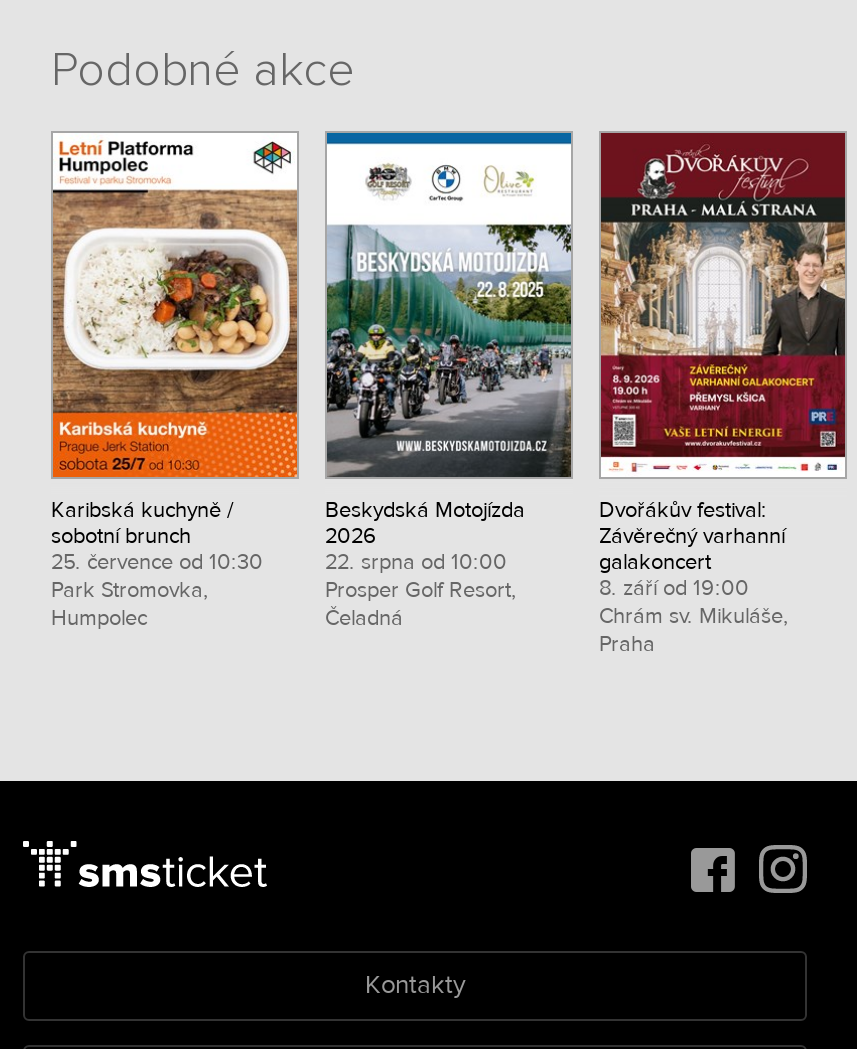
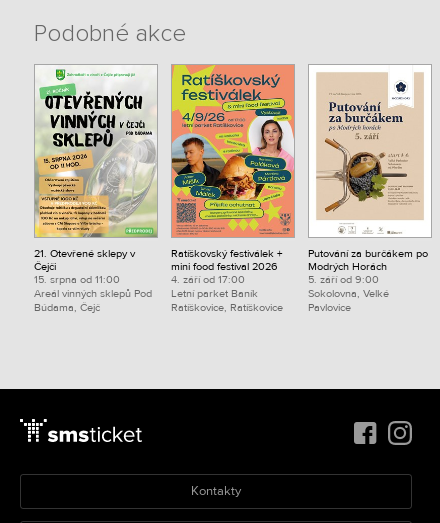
- [image]
- Karibská kuchyně /
- sobotní brunch
- 25. července od 10:30
- Park Stromovka,
- Humpolec
+ [image]
+ 21. Otevřené sklepy v
+ Čejči
+ 15. srpna od 11:00
+ Areál vinných sklepů Pod
+ Búdama, Čejč

- [image]
- Beskydská Motojízda
- 2026
- 22. srpna od 10:00
- Prosper Golf Resort,
- Čeladná
+ [image]
+ Ratíškovský festiválek +
+ mini food festival 2026
+ 4. září od 17:00
+ Letní parket Baník
+ Ratíškovice, Ratíškovice

- [image]
- Dvořákův festival:
- Závěrečný varhanní
- galakoncert
- 8. září od 19:00
- Chrám sv. Mikuláše,
- Praha
+ [image]
+ Putování za burčákem po
+ Modrých Horách
+ 5. září od 9:00
+ Sokolovna, Velké
+ Pavlovice
